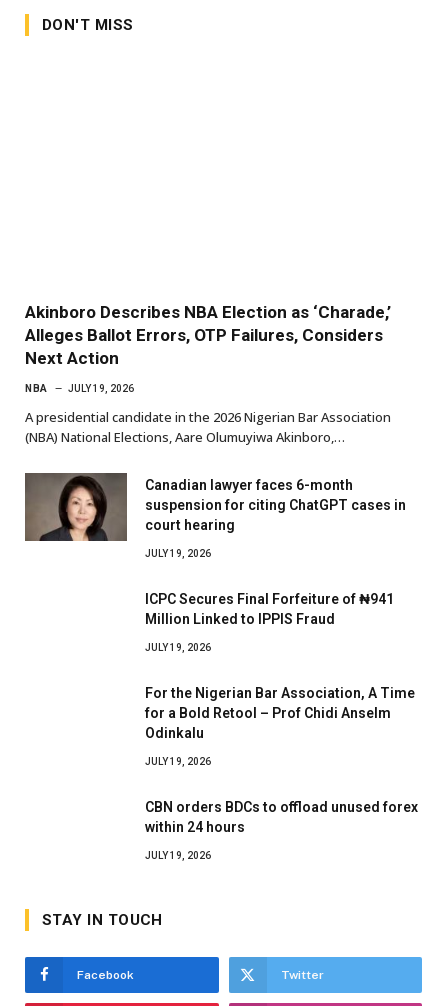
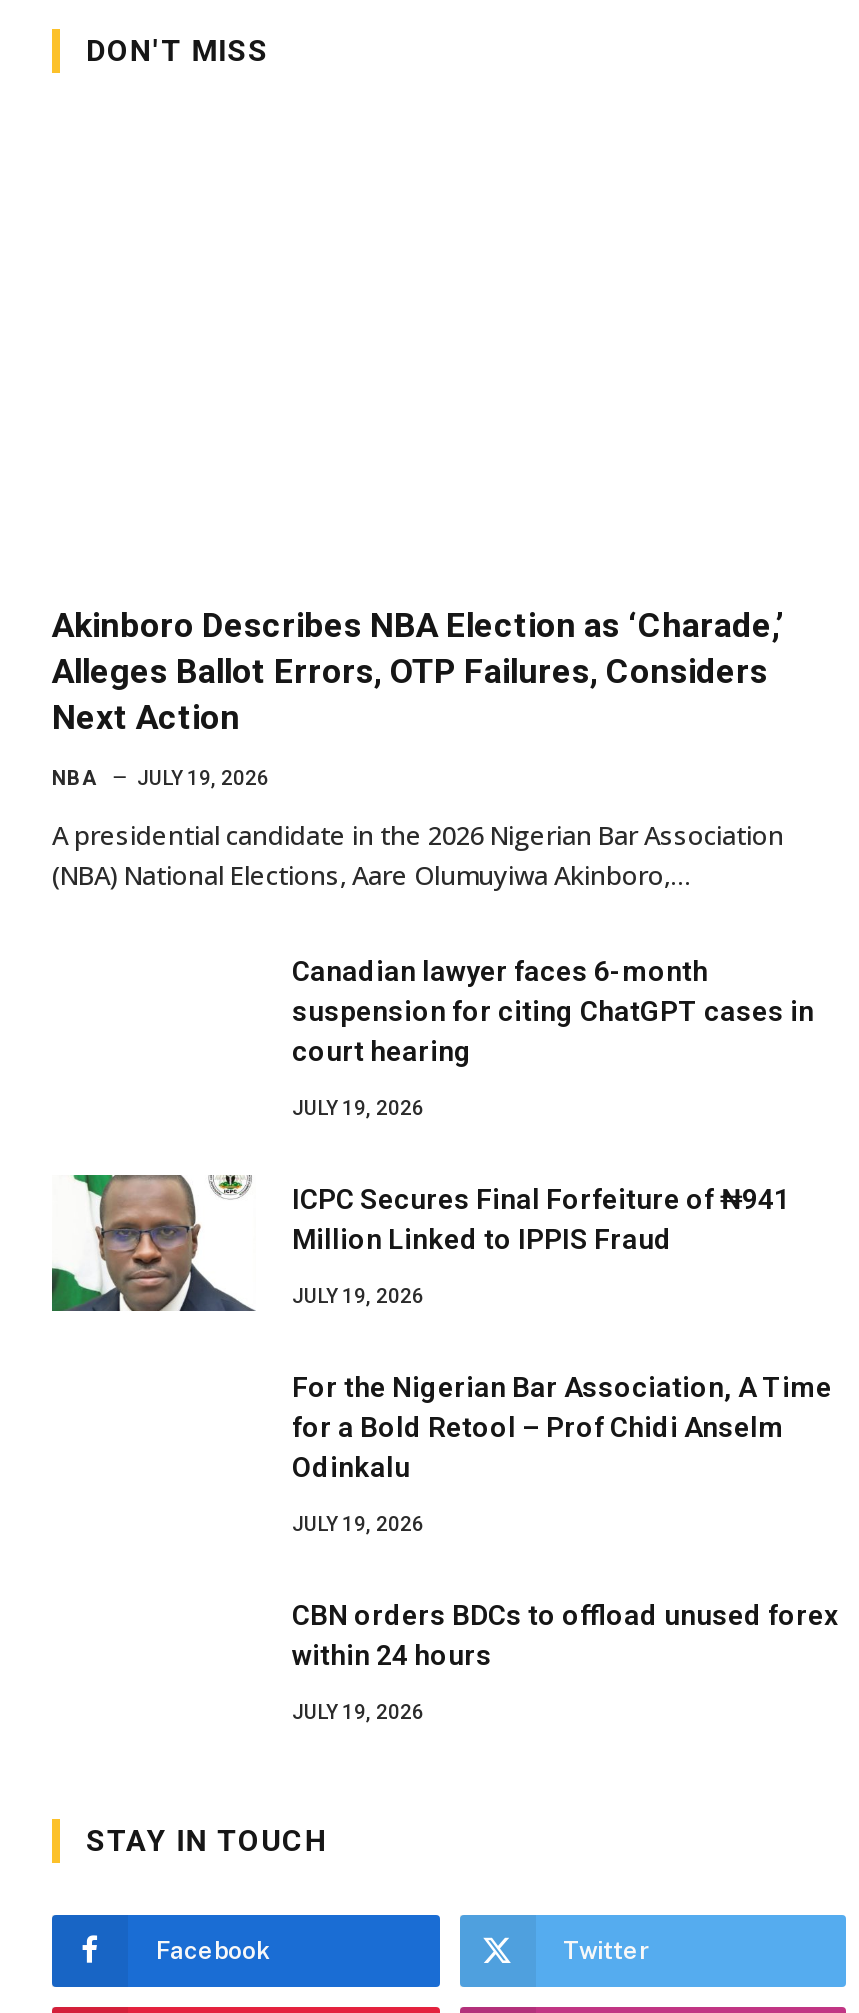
- [image]

+ [image]
